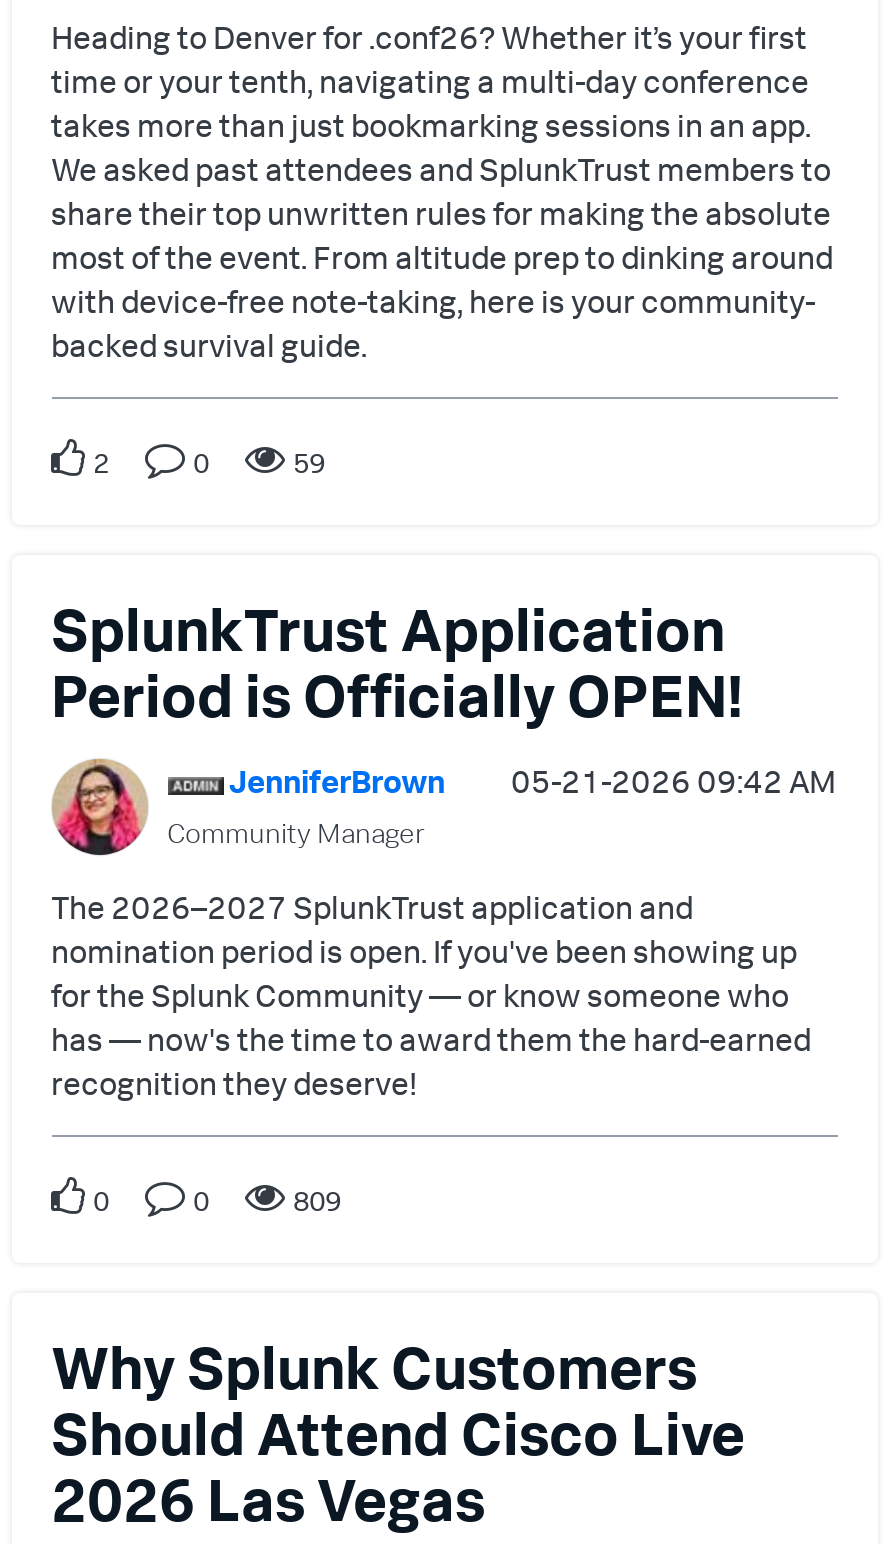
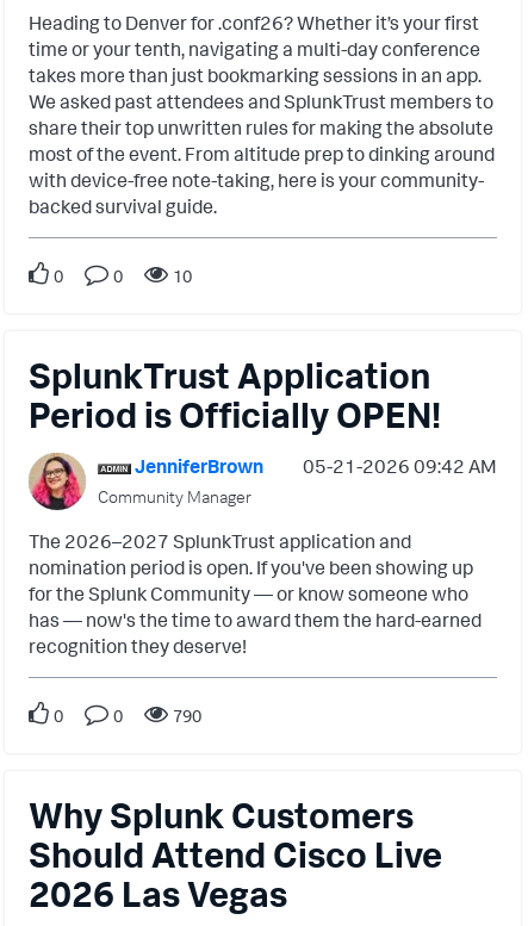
- 2

- 59
+ 0
+ 10

- 809
+ 790
